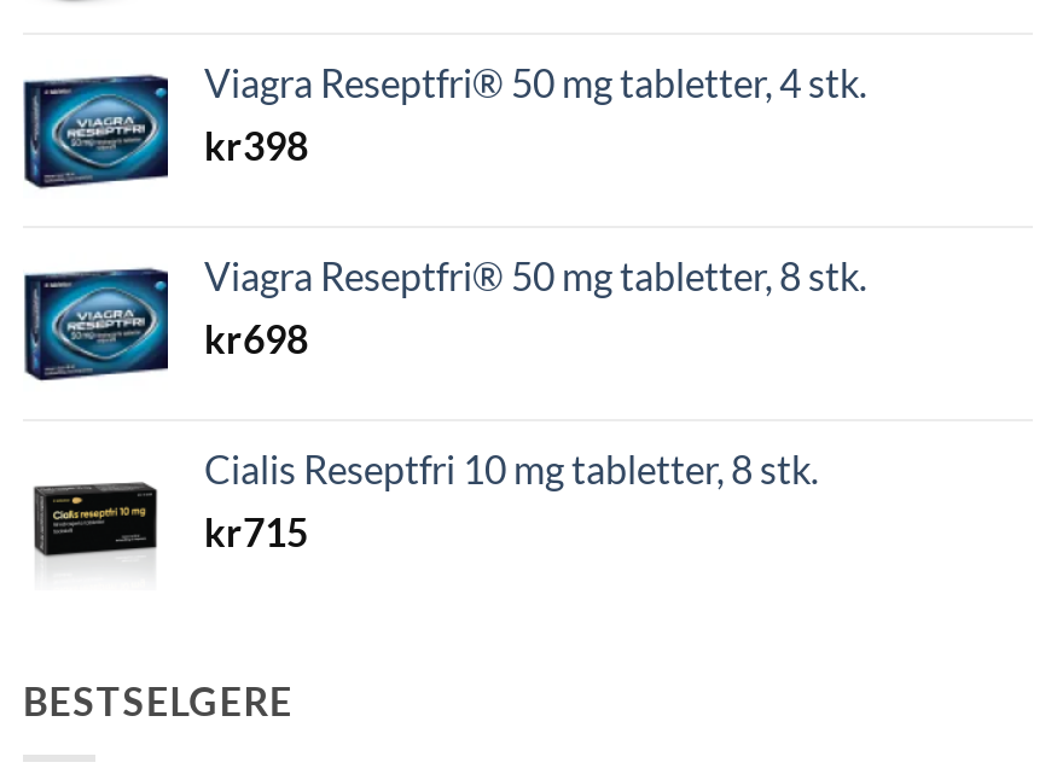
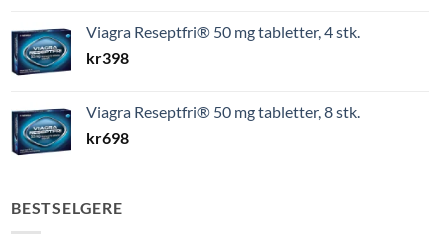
- [image]
- Cialis Reseptfri 10 mg tabletter, 8 stk.
- kr715
